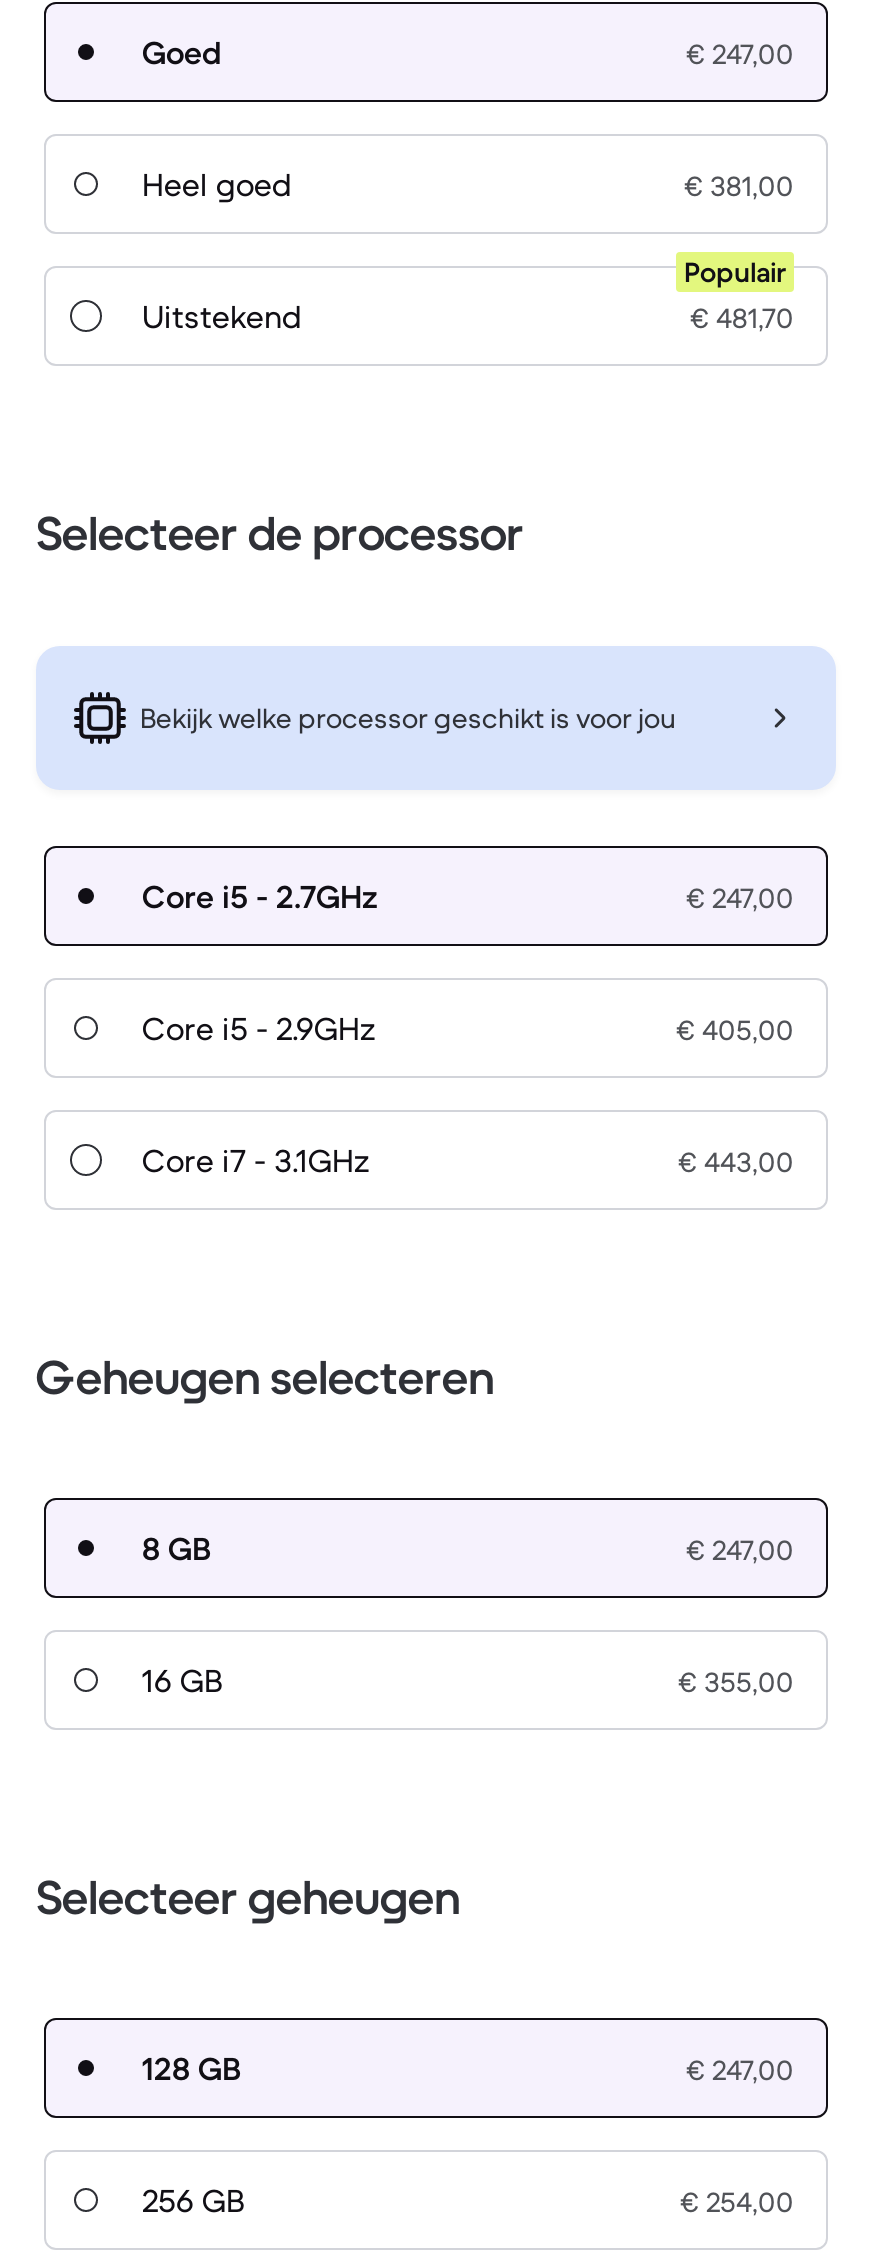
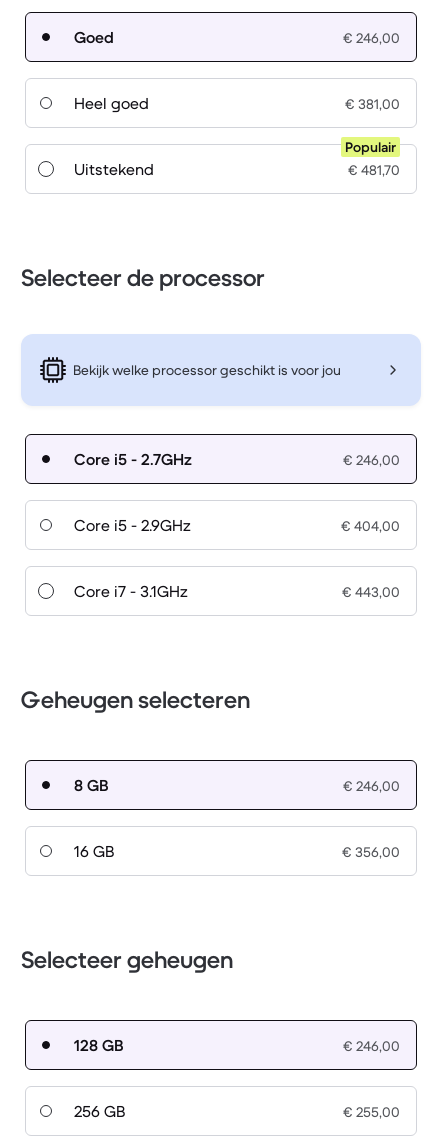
- € 247,00
+ € 246,00

- € 247,00
+ € 246,00

- € 405,00
+ € 404,00

- € 247,00
+ € 246,00

- € 355,00
+ € 356,00

- € 247,00
+ € 246,00

- € 254,00
+ € 255,00
